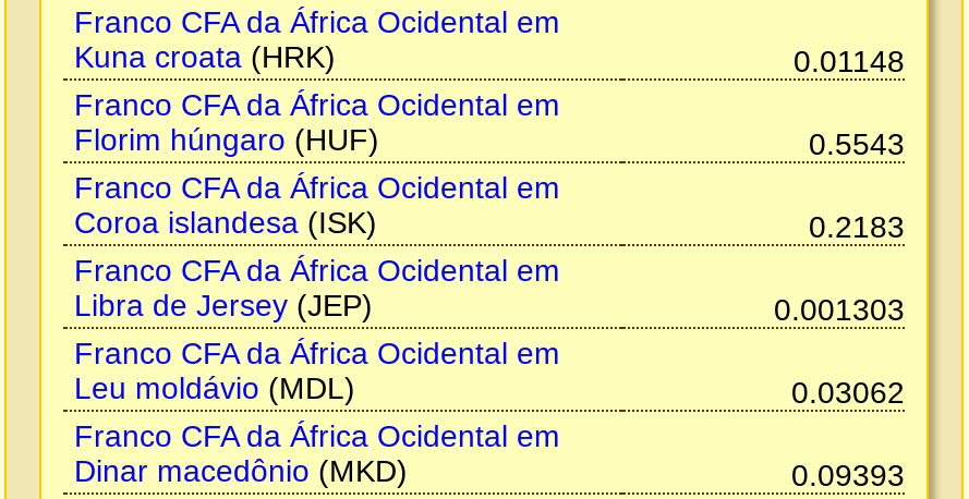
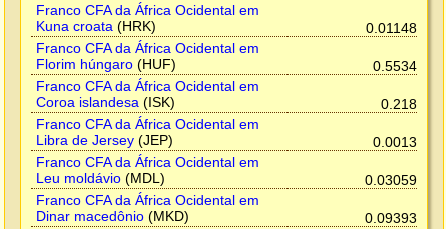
- 0.5543
+ 0.5534

- 0.2183
+ 0.218

- 0.001303
+ 0.0013

- 0.03062
+ 0.03059
